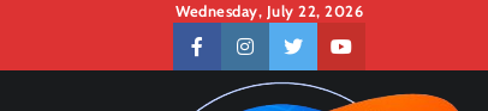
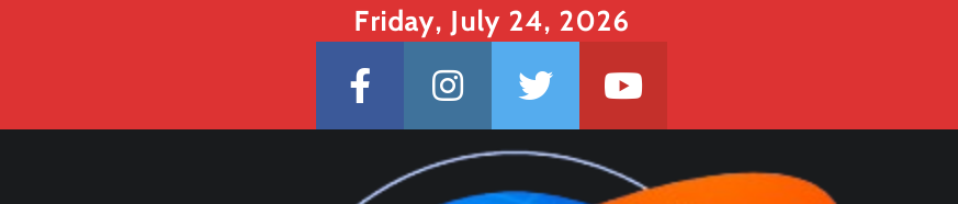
- Wednesday, July 22, 2026
+ Friday, July 24, 2026
